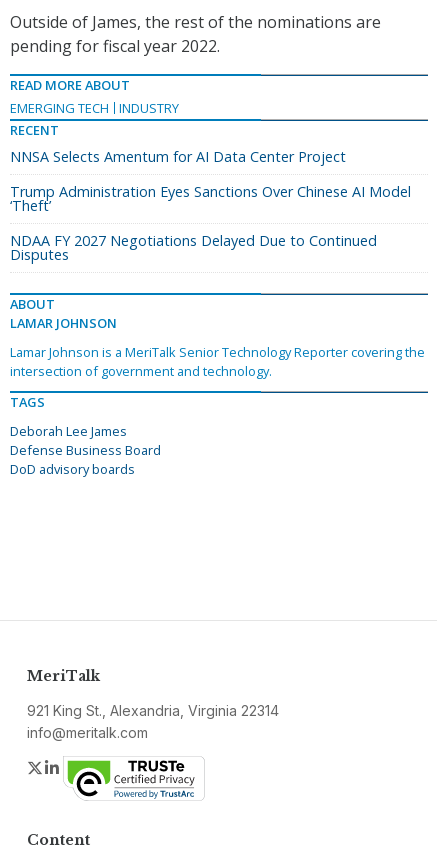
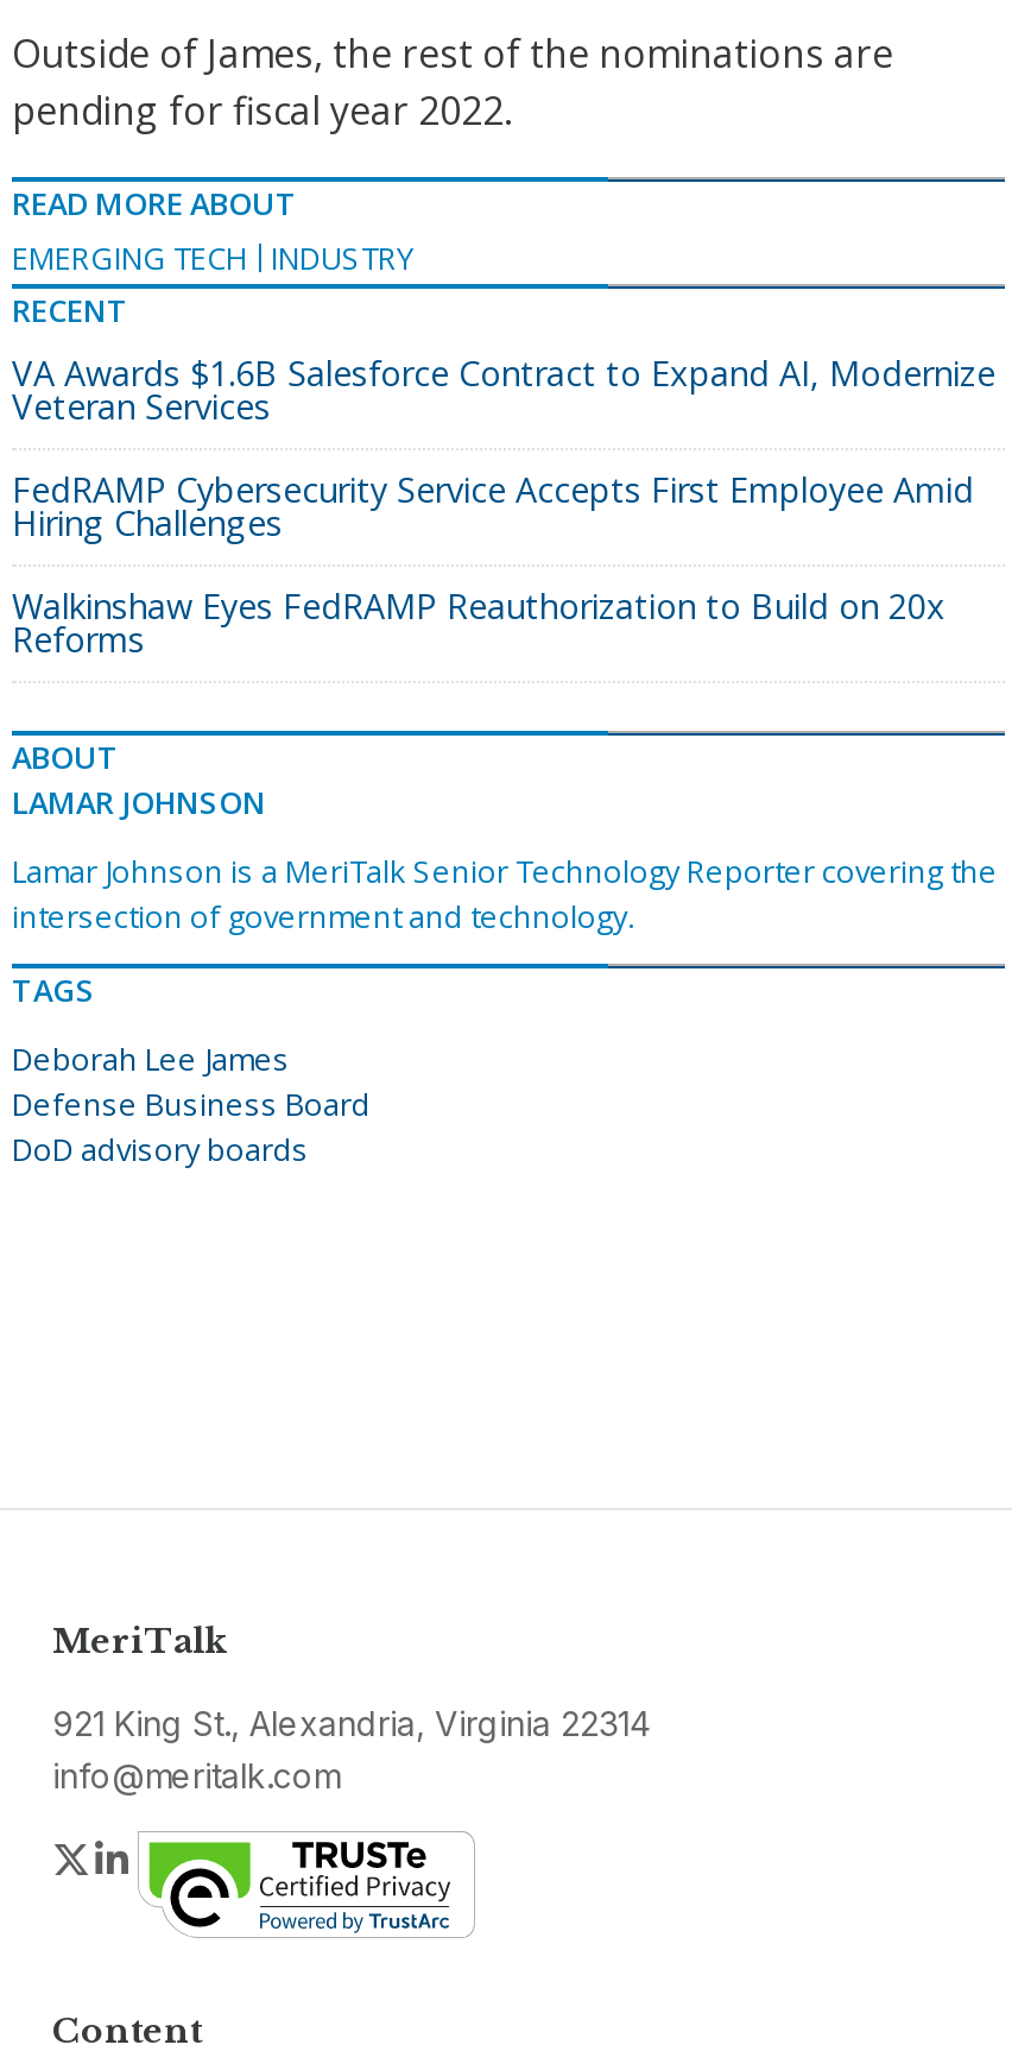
- NNSA Selects Amentum for AI Data Center Project
+ VA Awards $1.6B Salesforce Contract to Expand AI, Modernize
+ Veteran Services

- Trump Administration Eyes Sanctions Over Chinese AI Model
- ‘Theft’
+ FedRAMP Cybersecurity Service Accepts First Employee Amid
+ Hiring Challenges

- NDAA FY 2027 Negotiations Delayed Due to Continued
- Disputes
+ Walkinshaw Eyes FedRAMP Reauthorization to Build on 20x
+ Reforms
